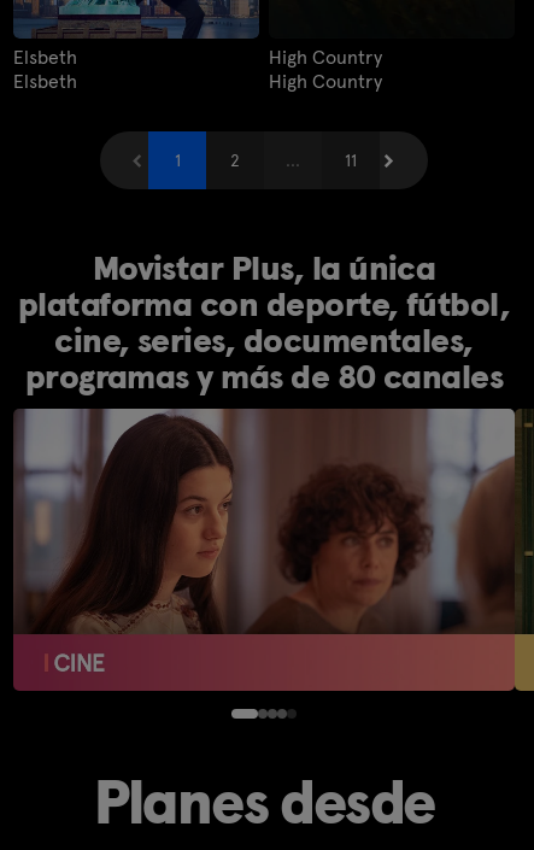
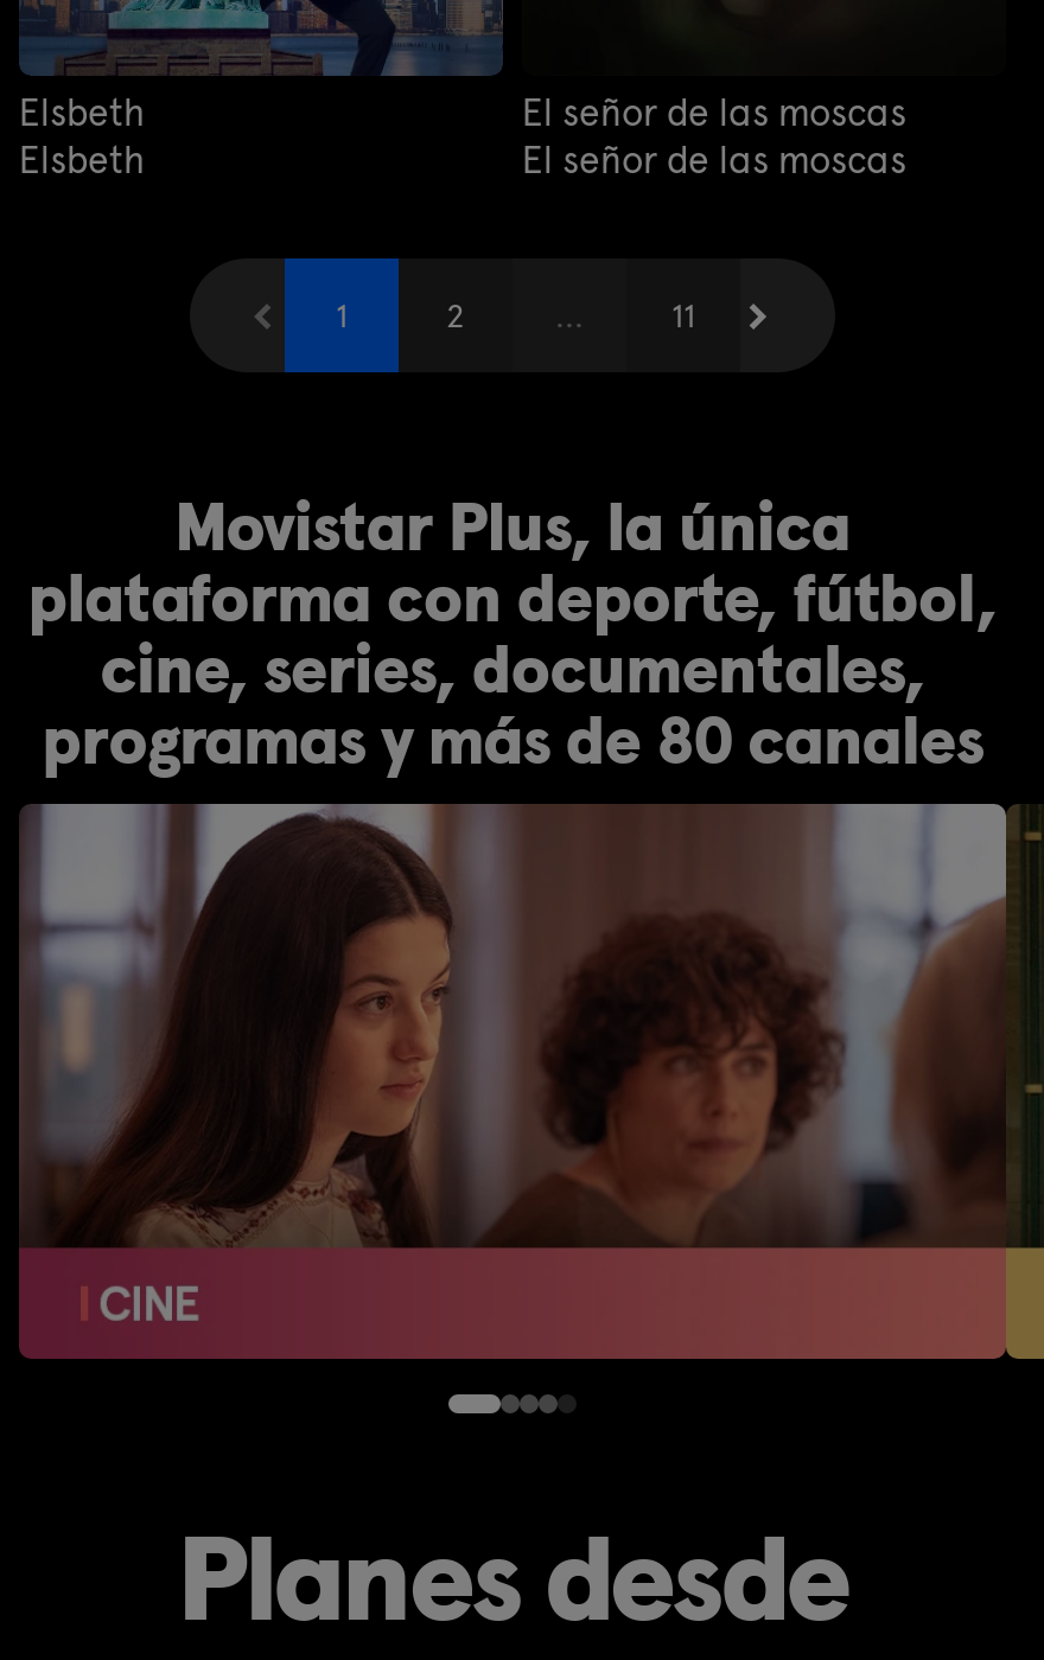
- High Country
- High Country
+ El señor de las moscas
+ El señor de las moscas
